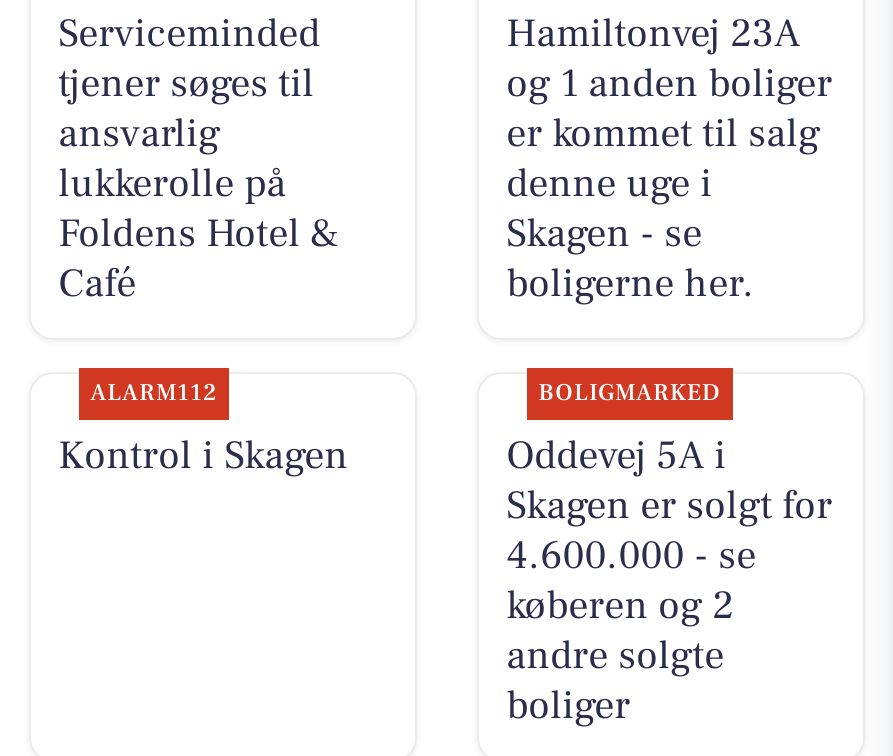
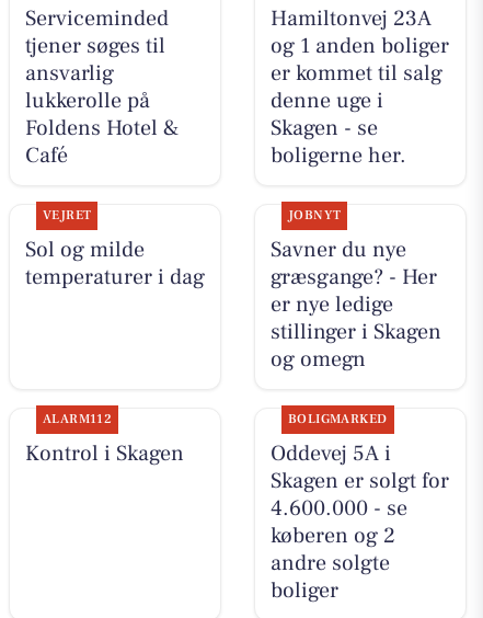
+ VEJRET
+ Sol og milde
+ temperaturer i dag

+ JOBNYT
+ Savner du nye
+ græsgange? - Her
+ er nye ledige
+ stillinger i Skagen
+ og omegn
